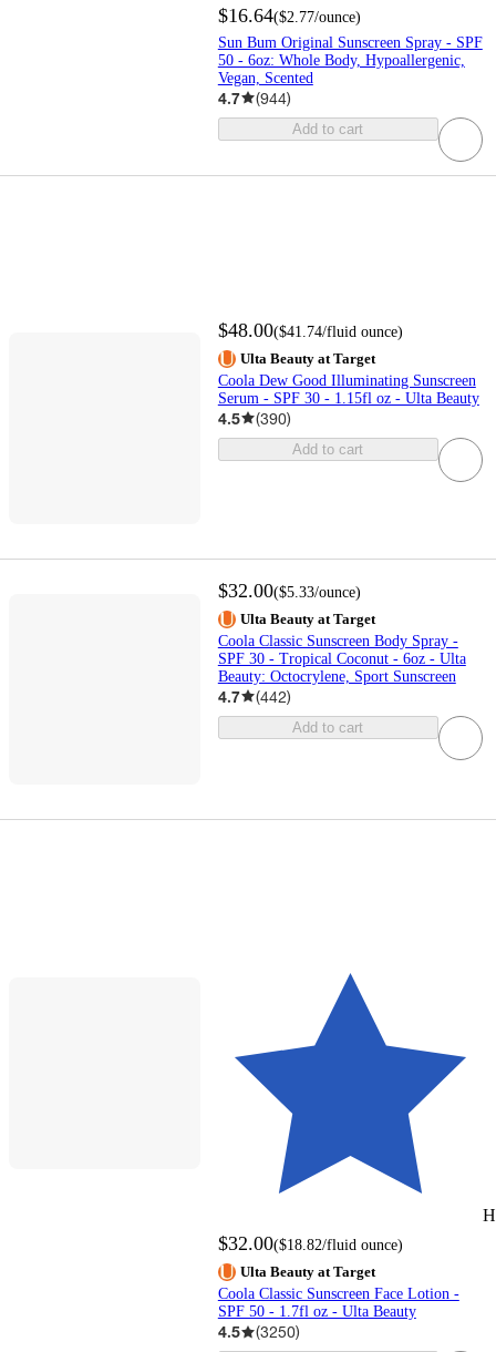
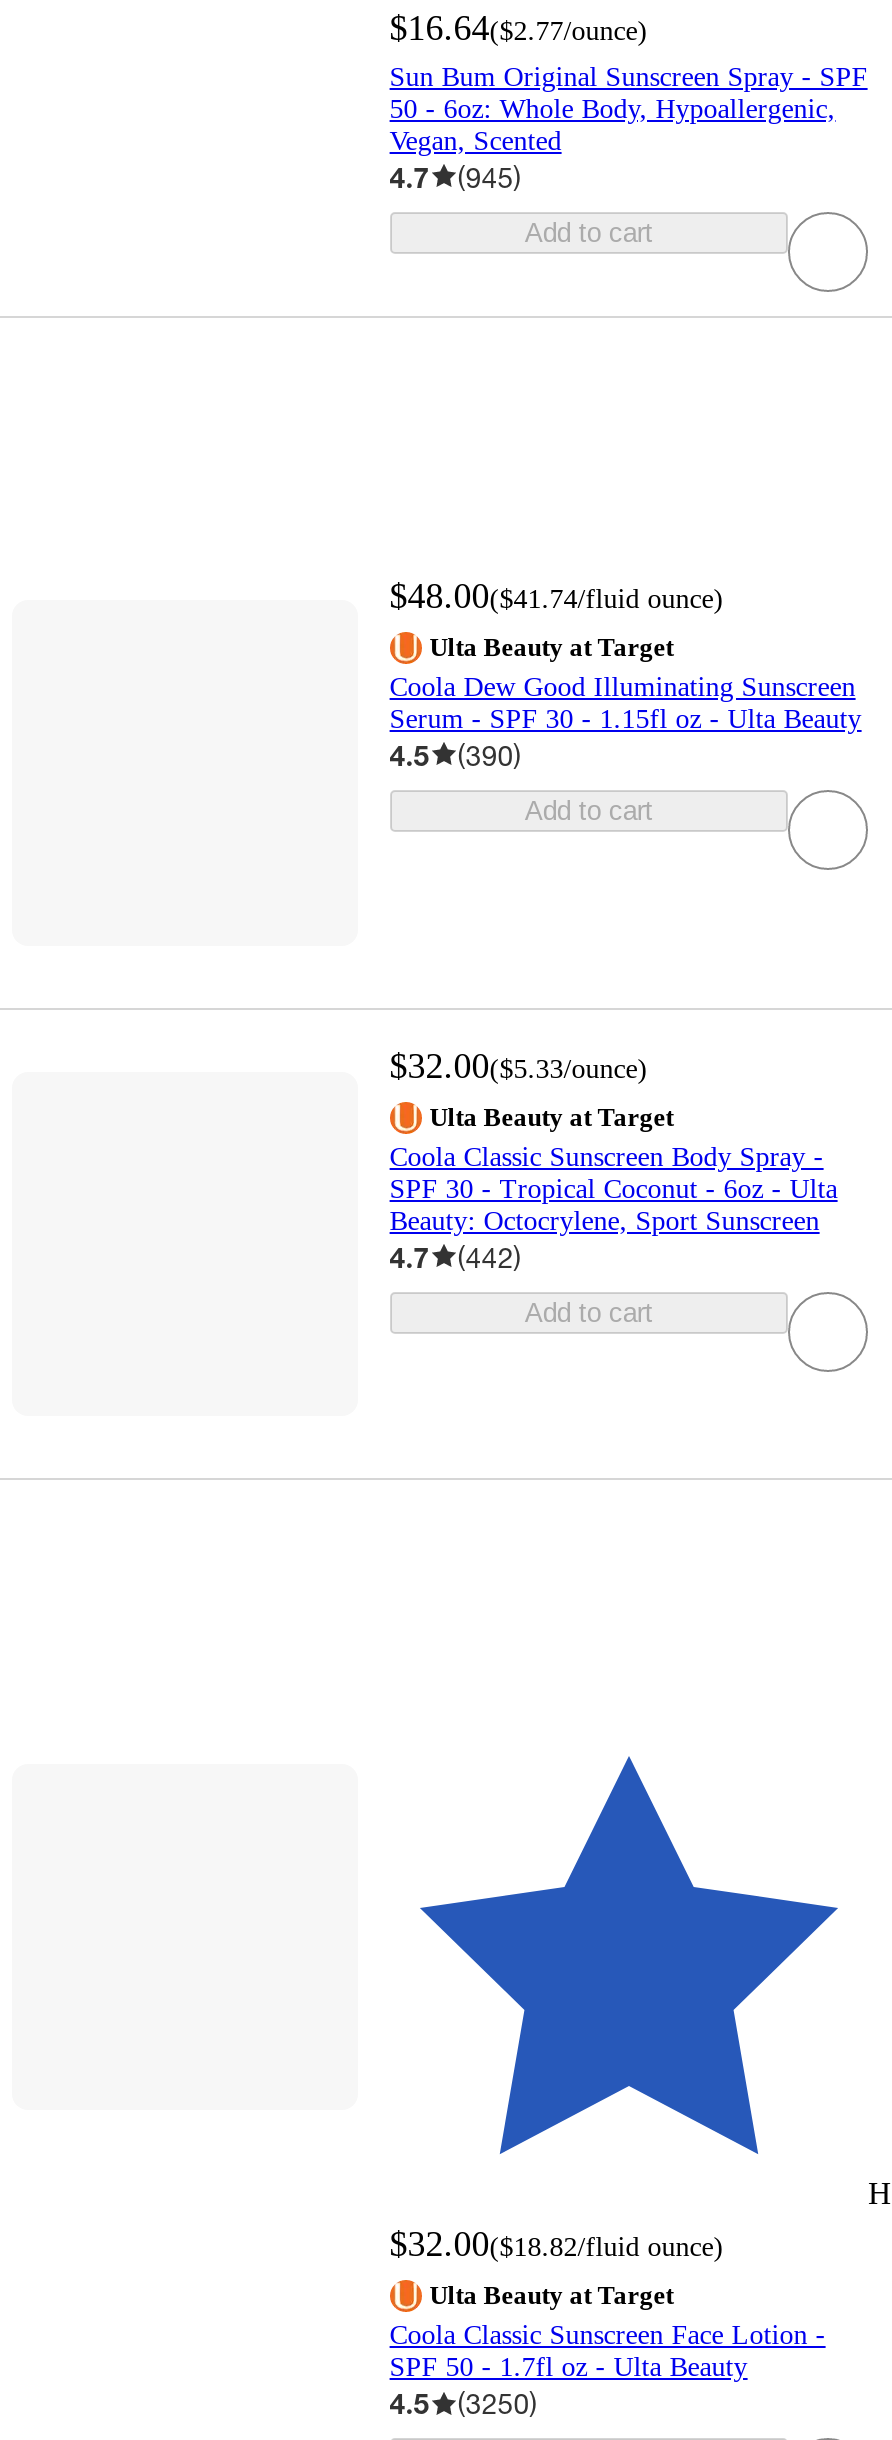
- 4.7 (944)
+ 4.7 (945)
